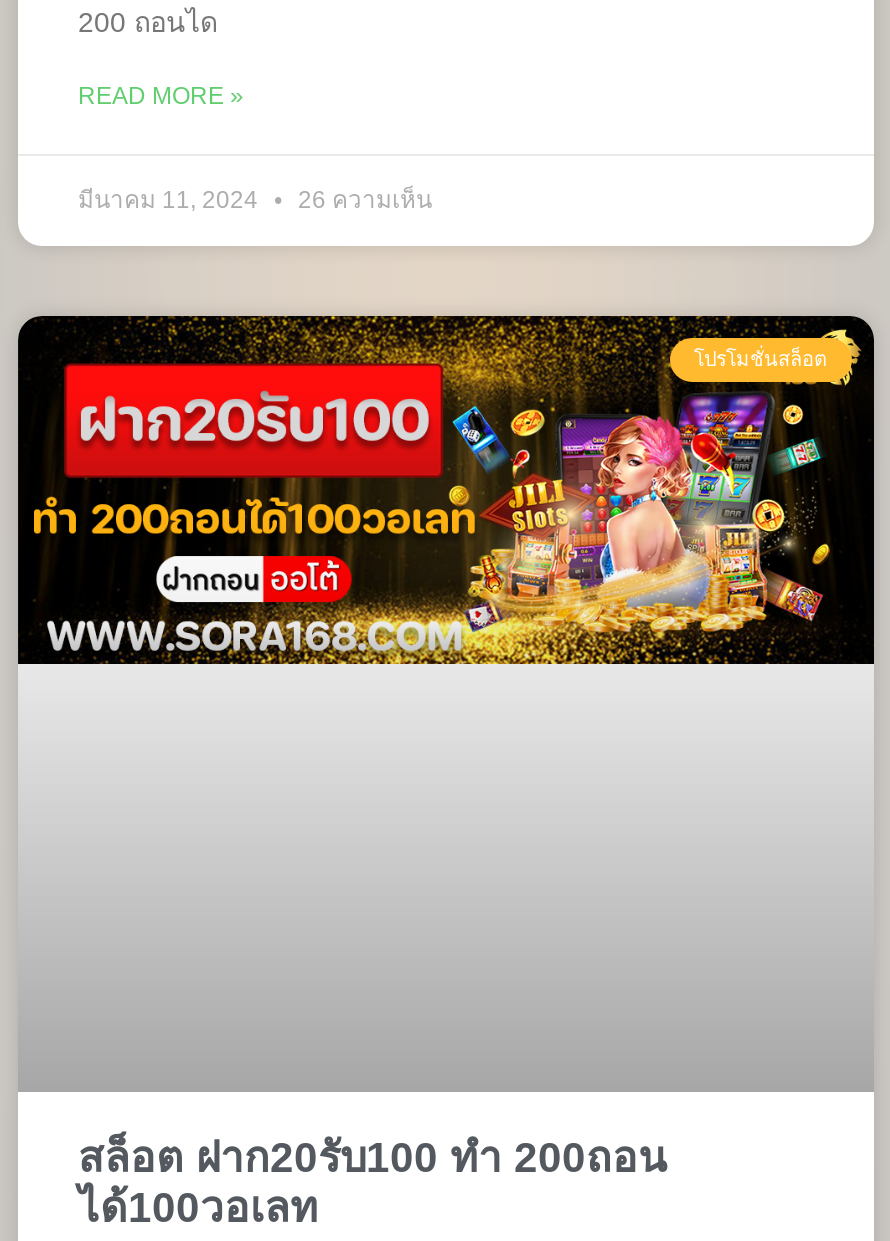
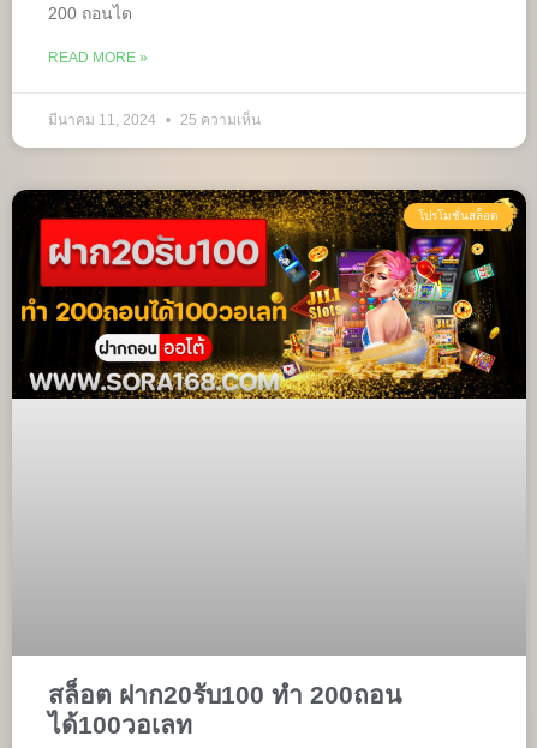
- 26 ความเห็น
+ 25 ความเห็น
